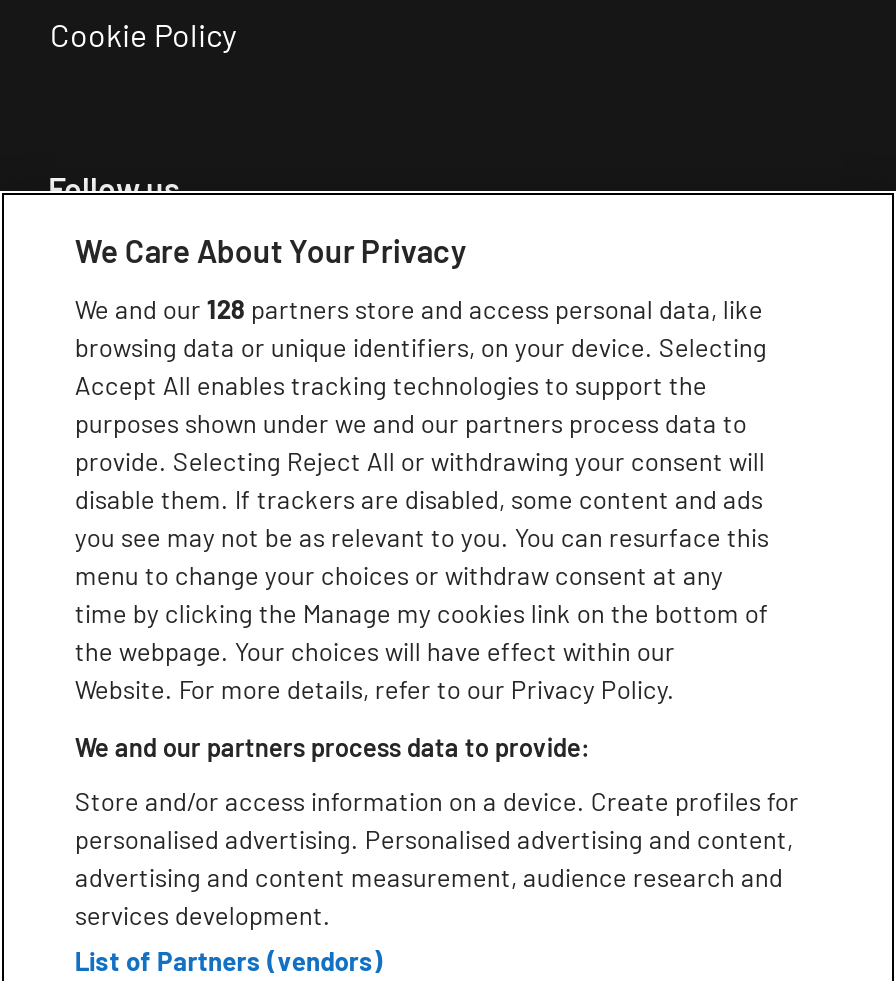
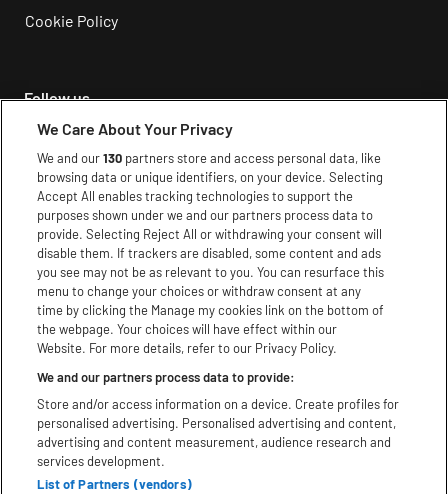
- We and our 128 partners store and access personal data, like
+ We and our 130 partners store and access personal data, like
